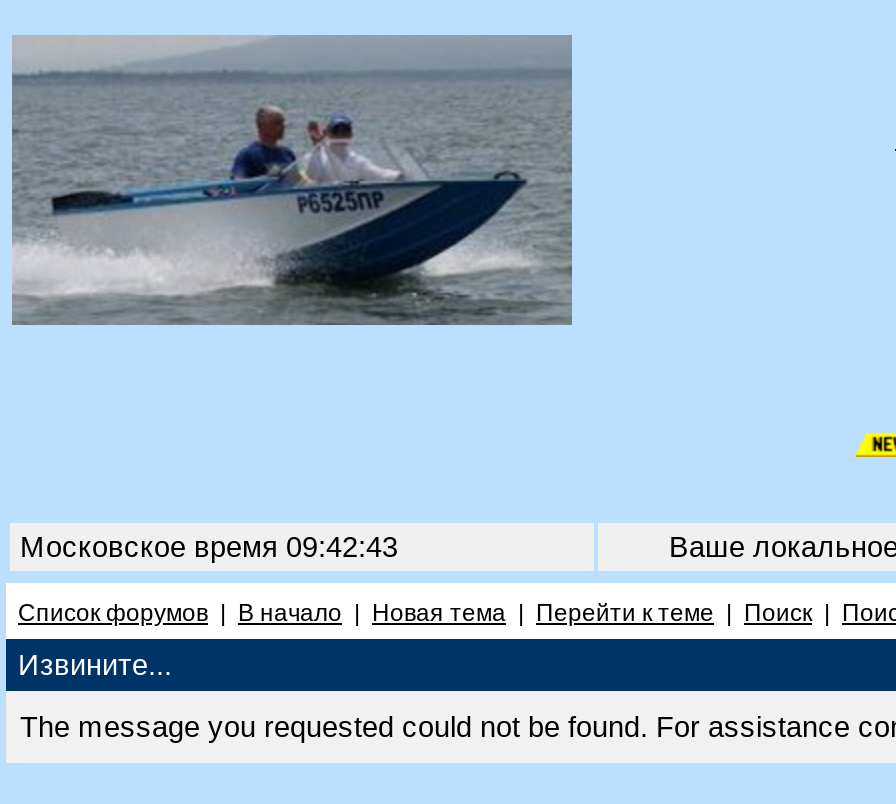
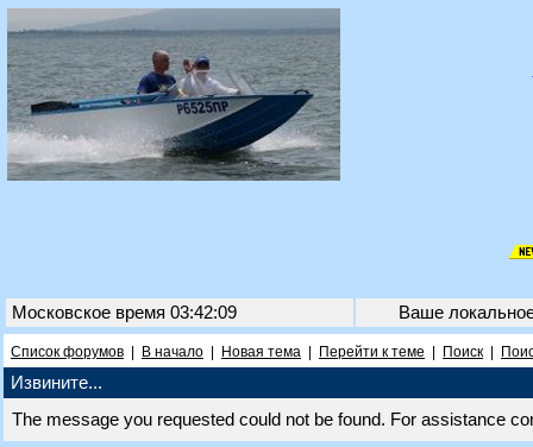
- Московское время 09:42:43
+ Московское время 03:42:09
